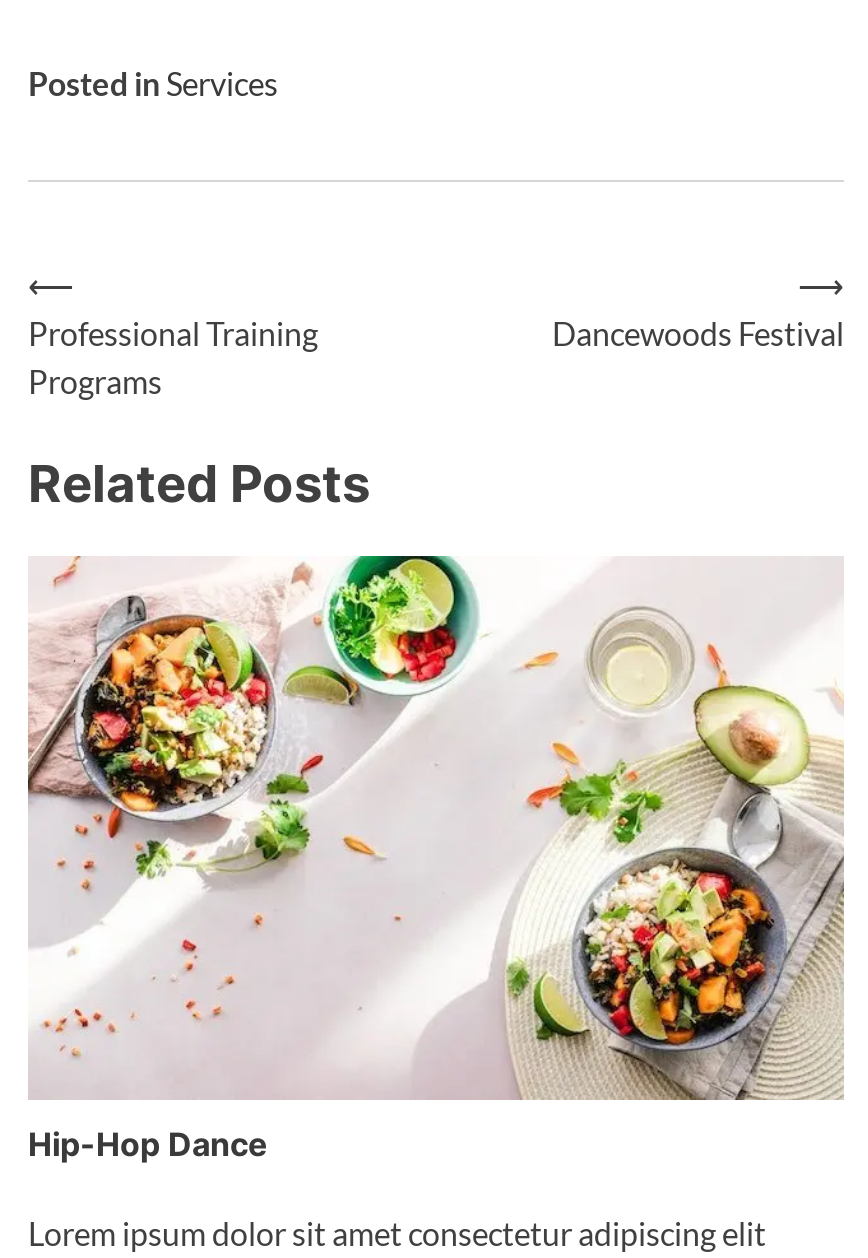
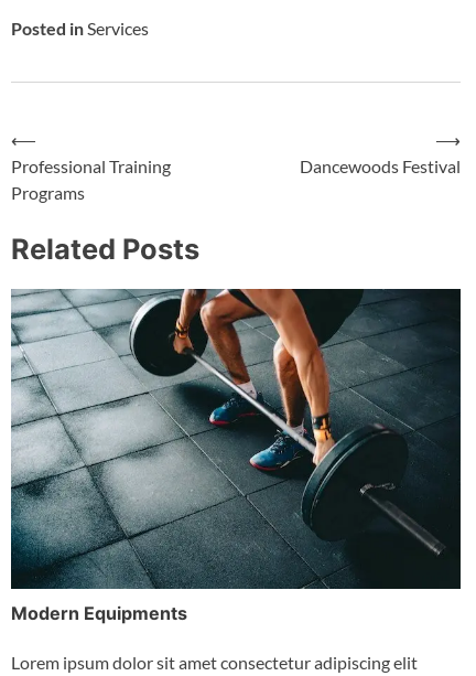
- [image]
- Hip-Hop Dance
+ [image]
+ Modern Equipments
